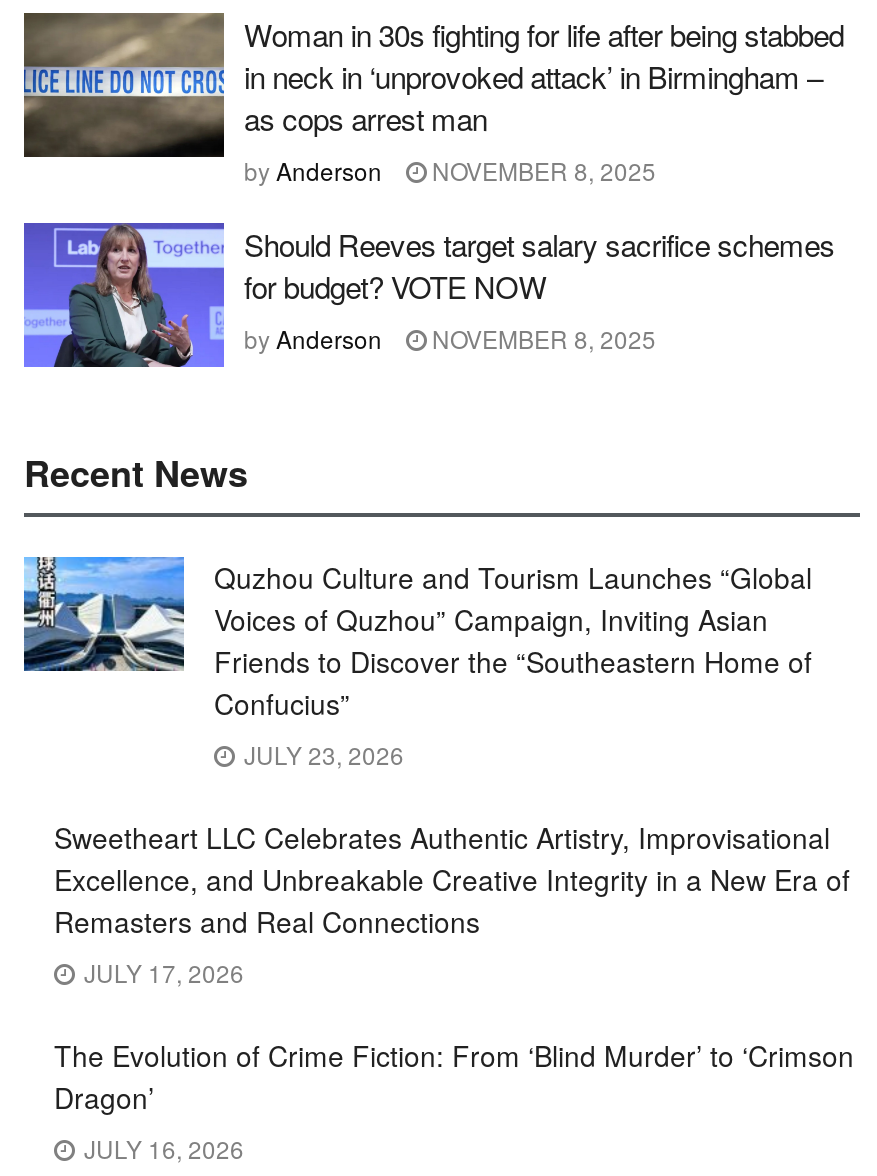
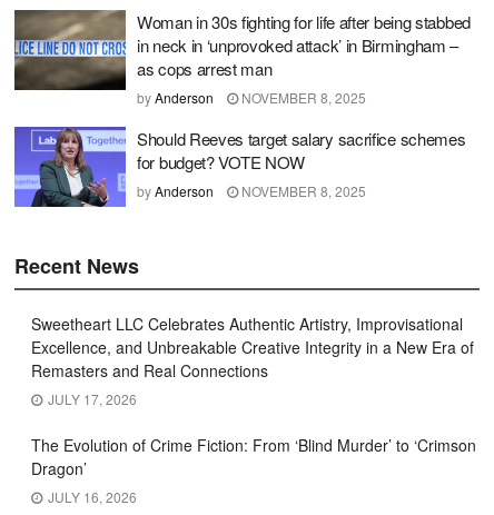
- [image]
- Quzhou Culture and Tourism Launches “Global
- Voices of Quzhou” Campaign, Inviting Asian
- Friends to Discover the “Southeastern Home of
- Confucius”
- JULY 23, 2026
